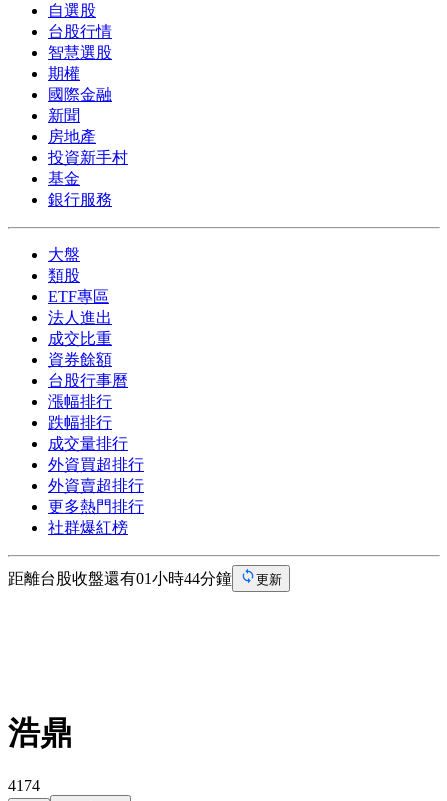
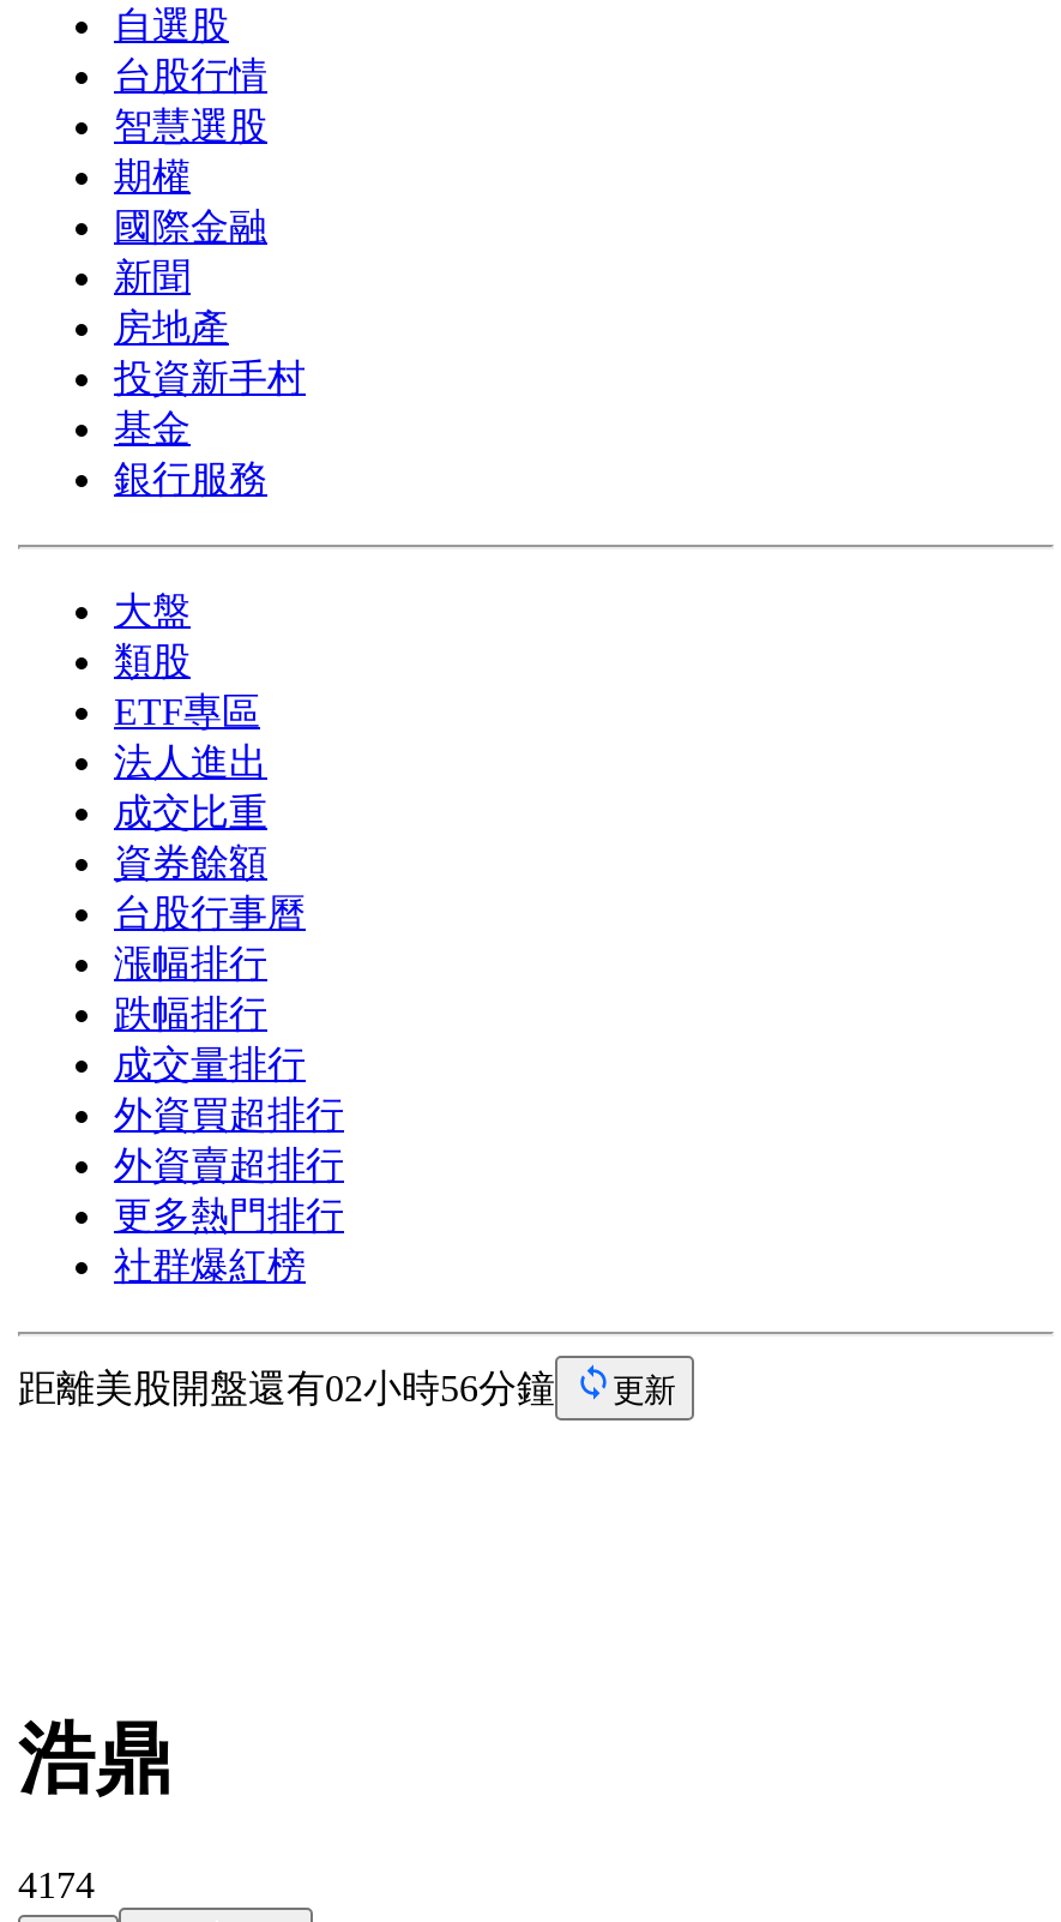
- 距離台股收盤還有01小時44分鐘
+ 距離美股開盤還有02小時56分鐘
